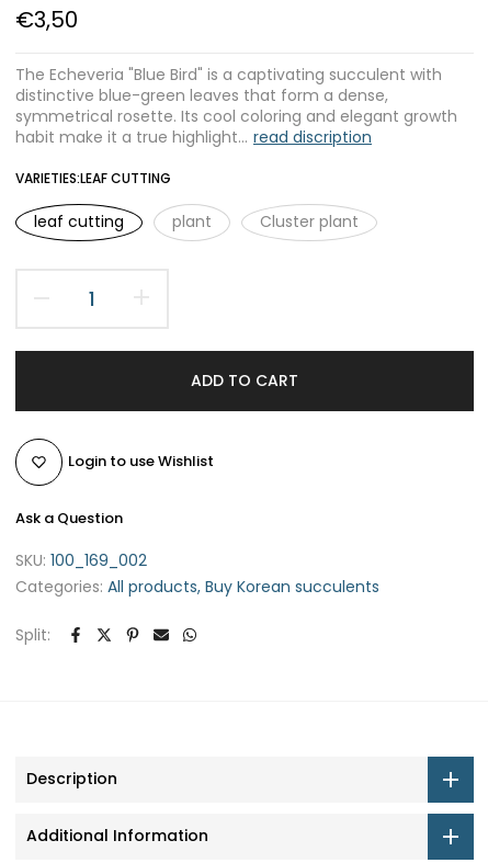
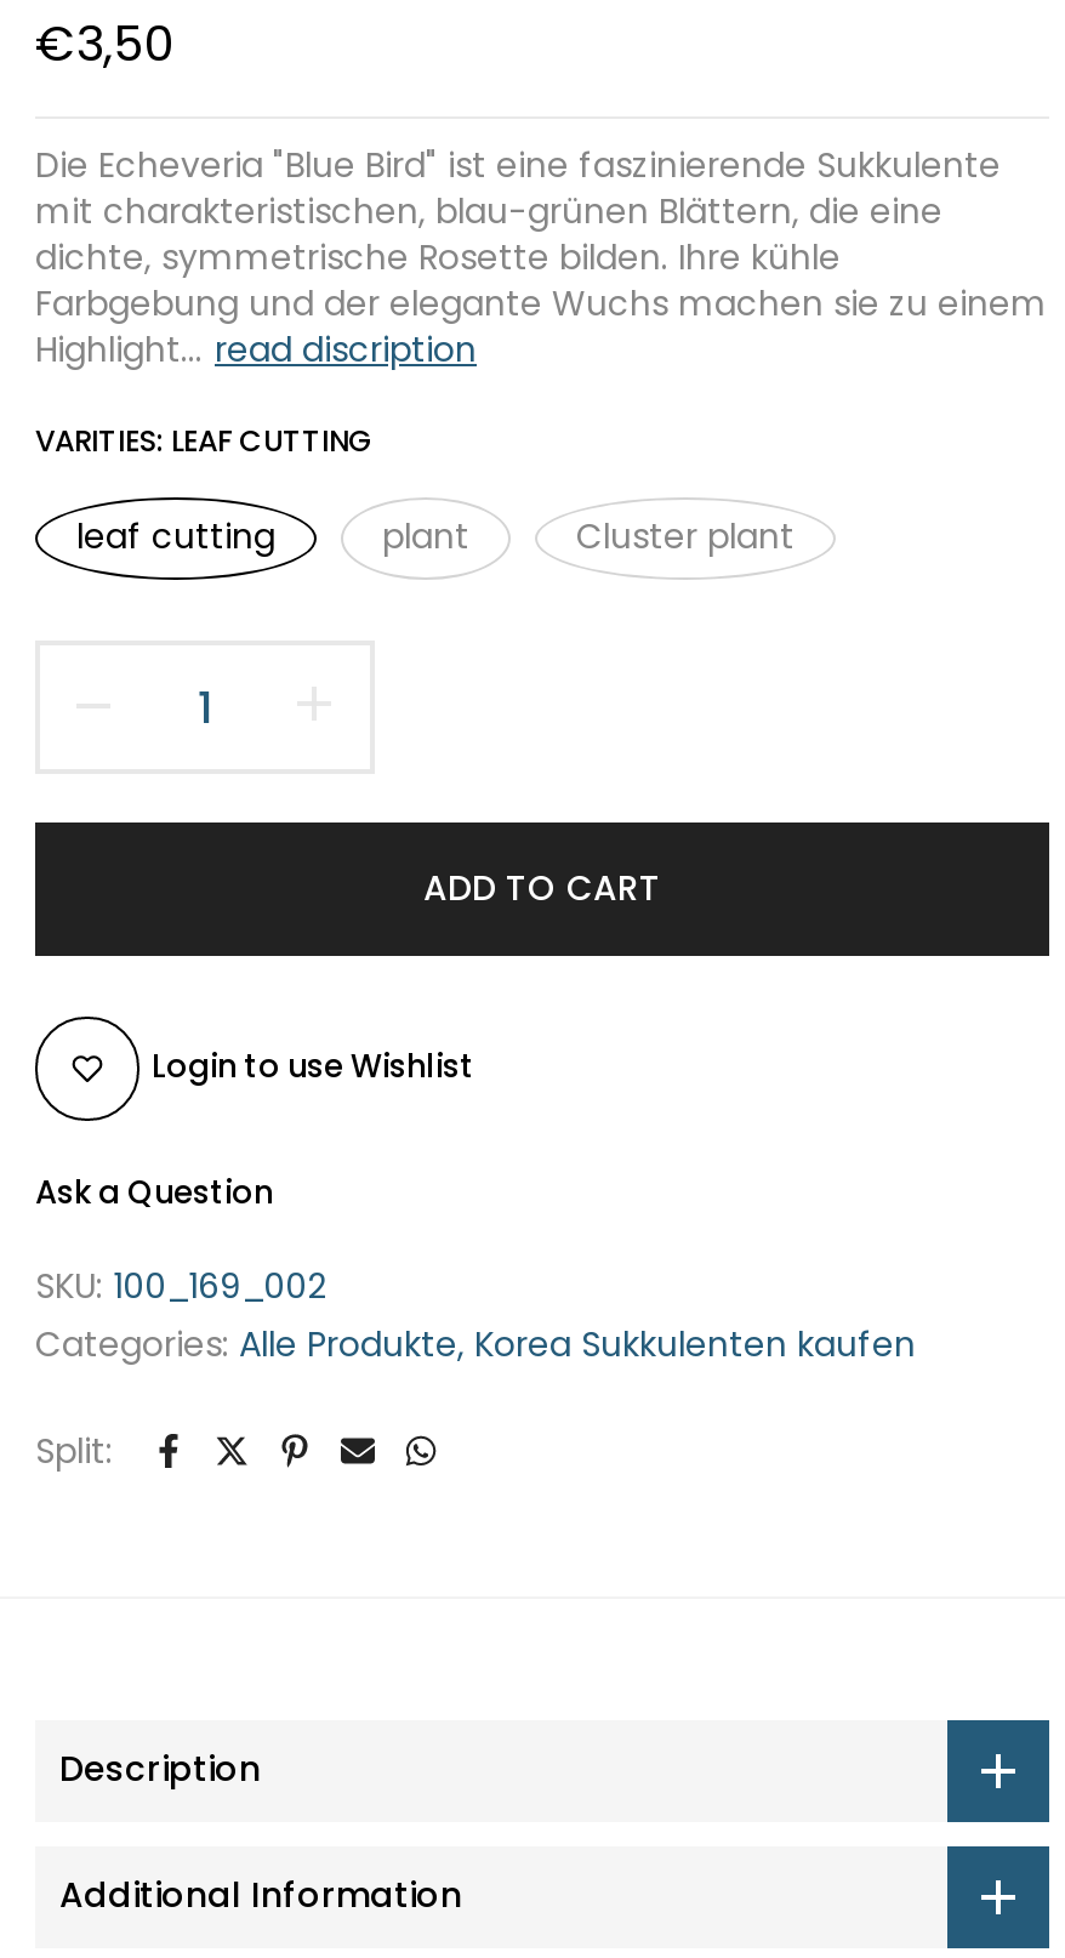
- The Echeveria "Blue Bird" is a captivating succulent with
- distinctive blue-green leaves that form a dense,
- symmetrical rosette. Its cool coloring and elegant growth
- habit make it a true highlight... read discription
+ Die Echeveria "Blue Bird" ist eine faszinierende Sukkulente
+ mit charakteristischen, blau-grünen Blättern, die eine
+ dichte, symmetrische Rosette bilden. Ihre kühle
+ Farbgebung und der elegante Wuchs machen sie zu einem
+ Highlight... read discription

- VARIETIES: LEAF CUTTING
+ VARITIES: LEAF CUTTING

- Categories: All products Buy Korean succulents
+ Categories: Alle Produkte Korea Sukkulenten kaufen
